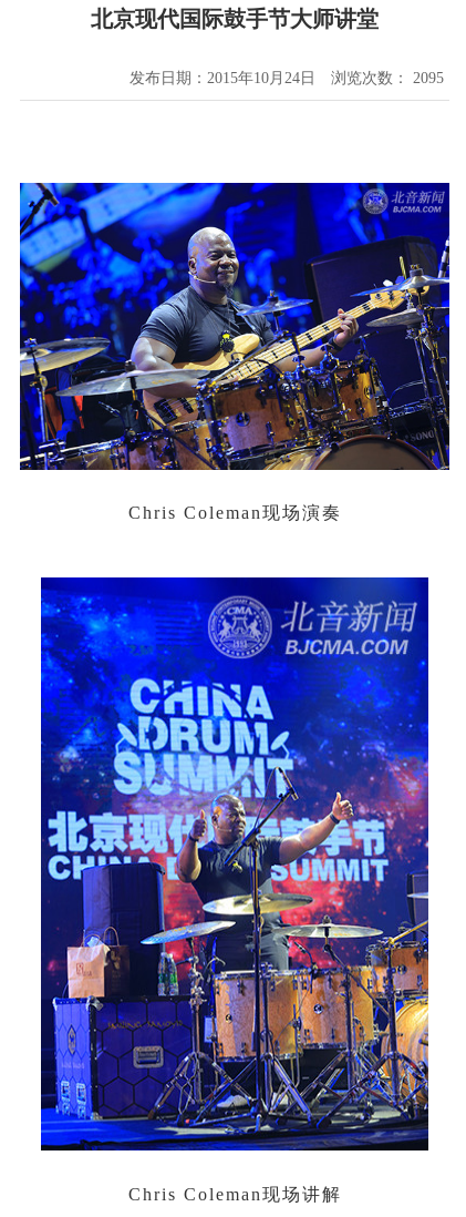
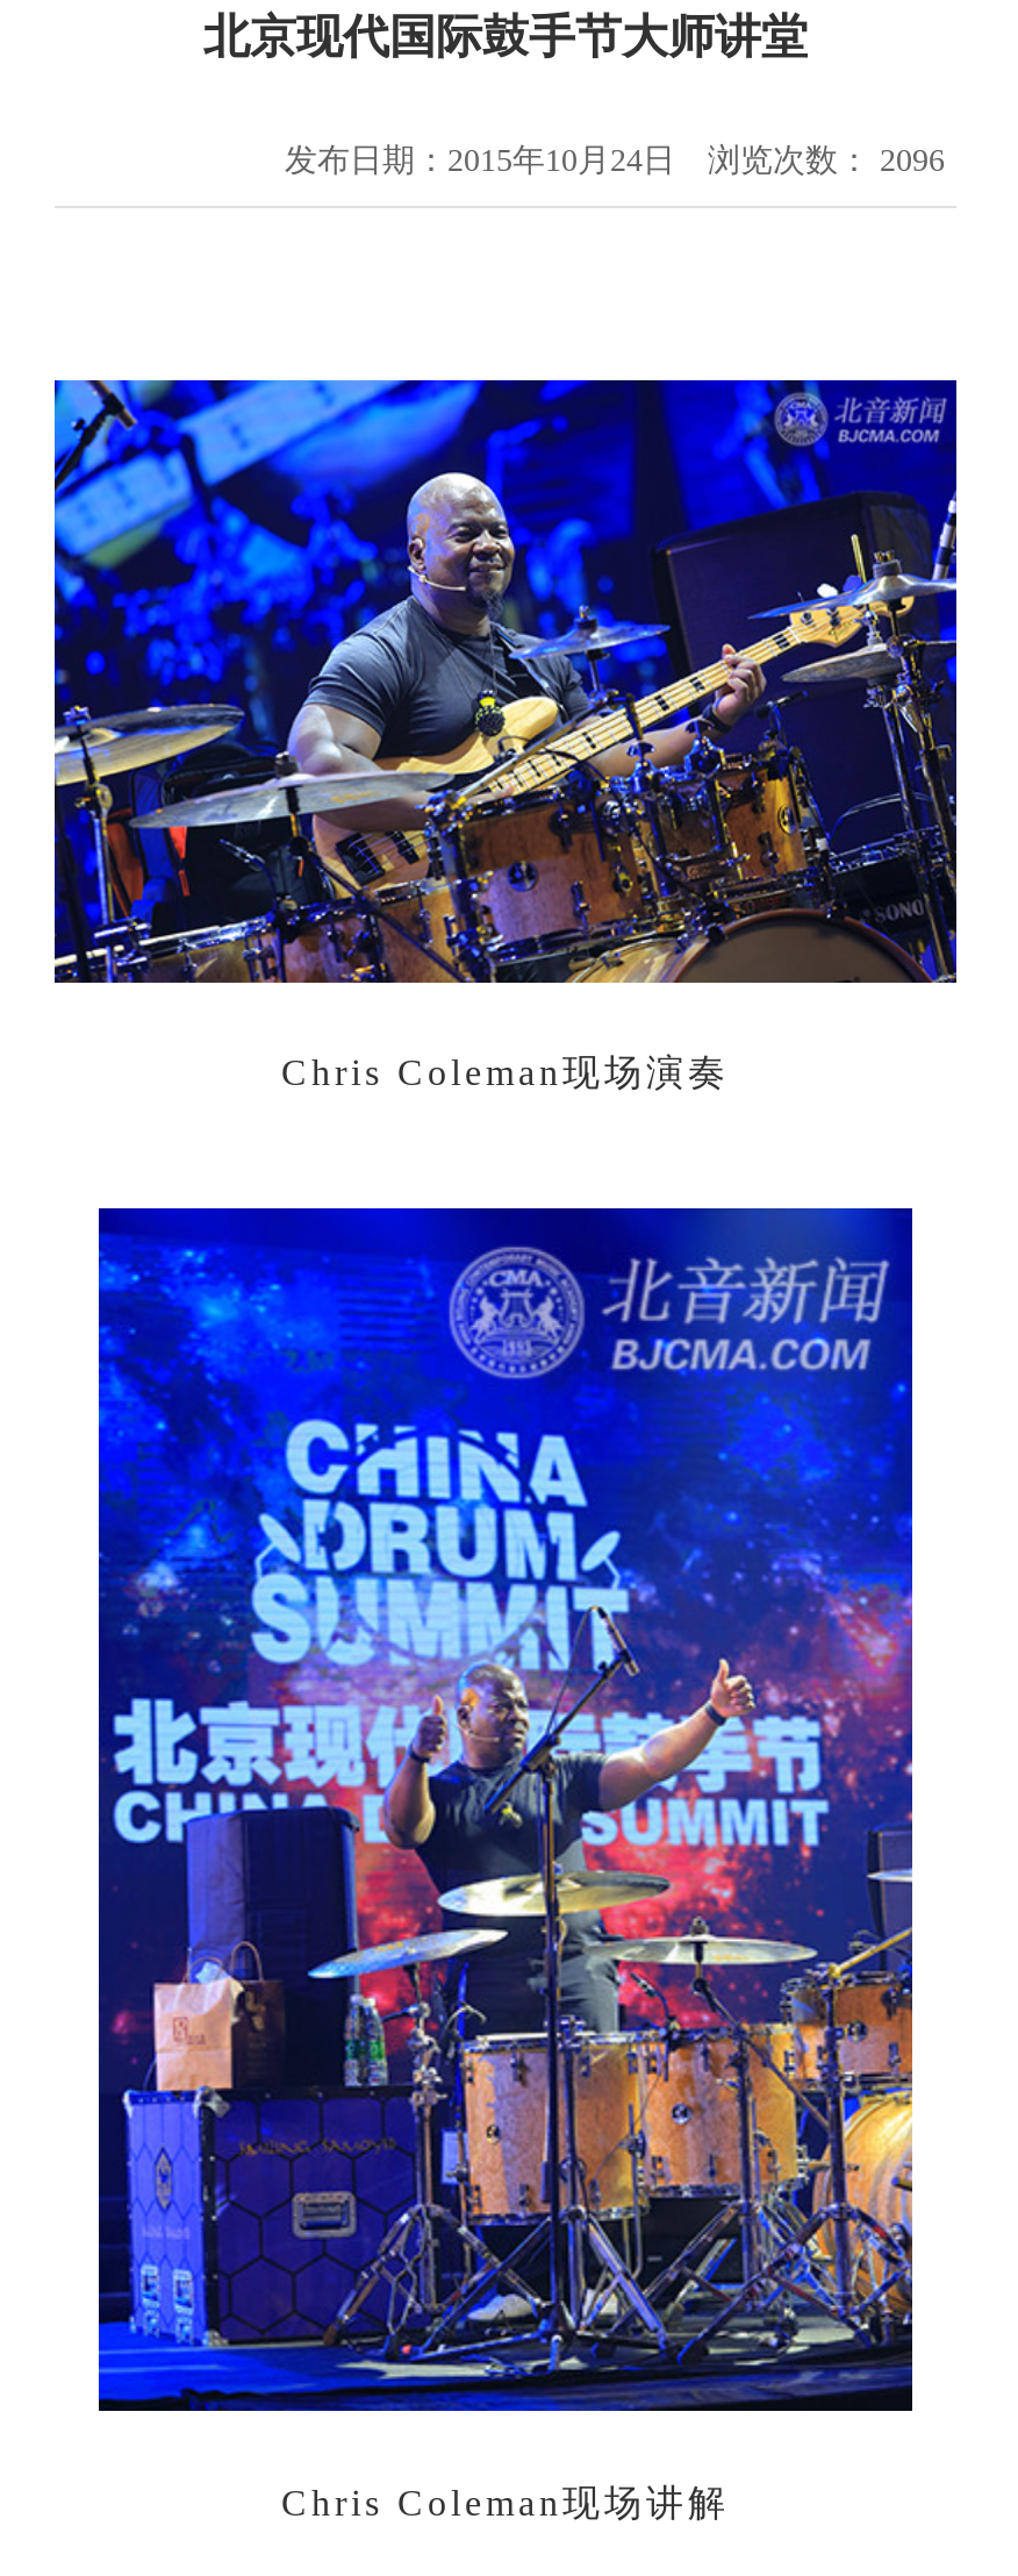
- 发布日期：2015年10月24日 浏览次数：2095
+ 发布日期：2015年10月24日 浏览次数：2096
